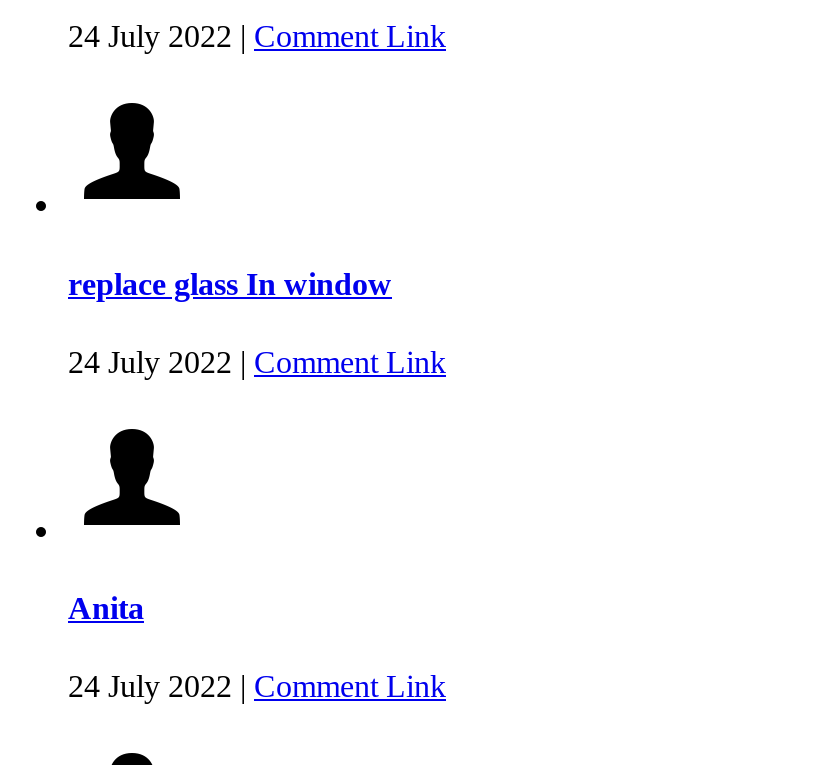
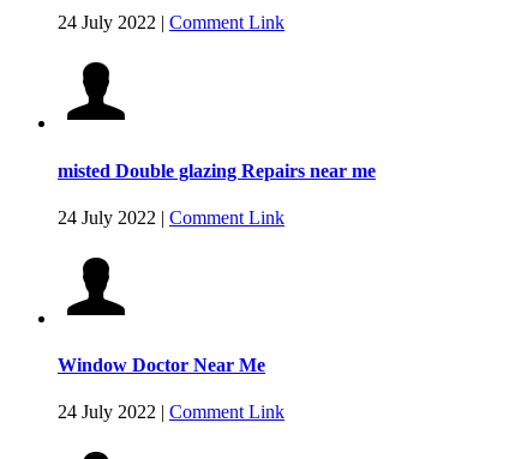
- replace glass In window
+ misted Double glazing Repairs near me

- Anita
+ Window Doctor Near Me
